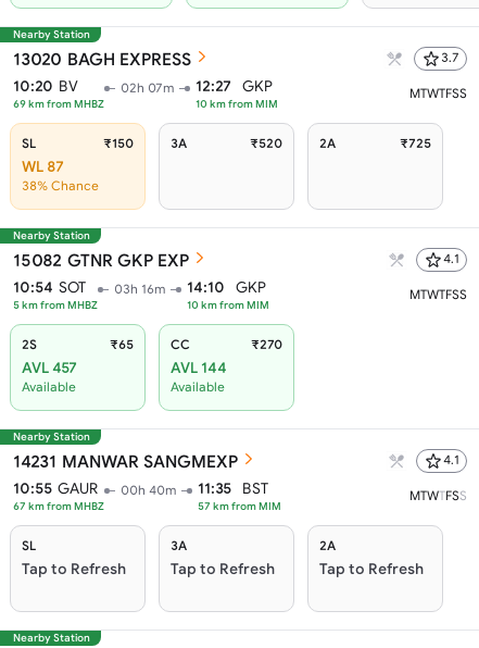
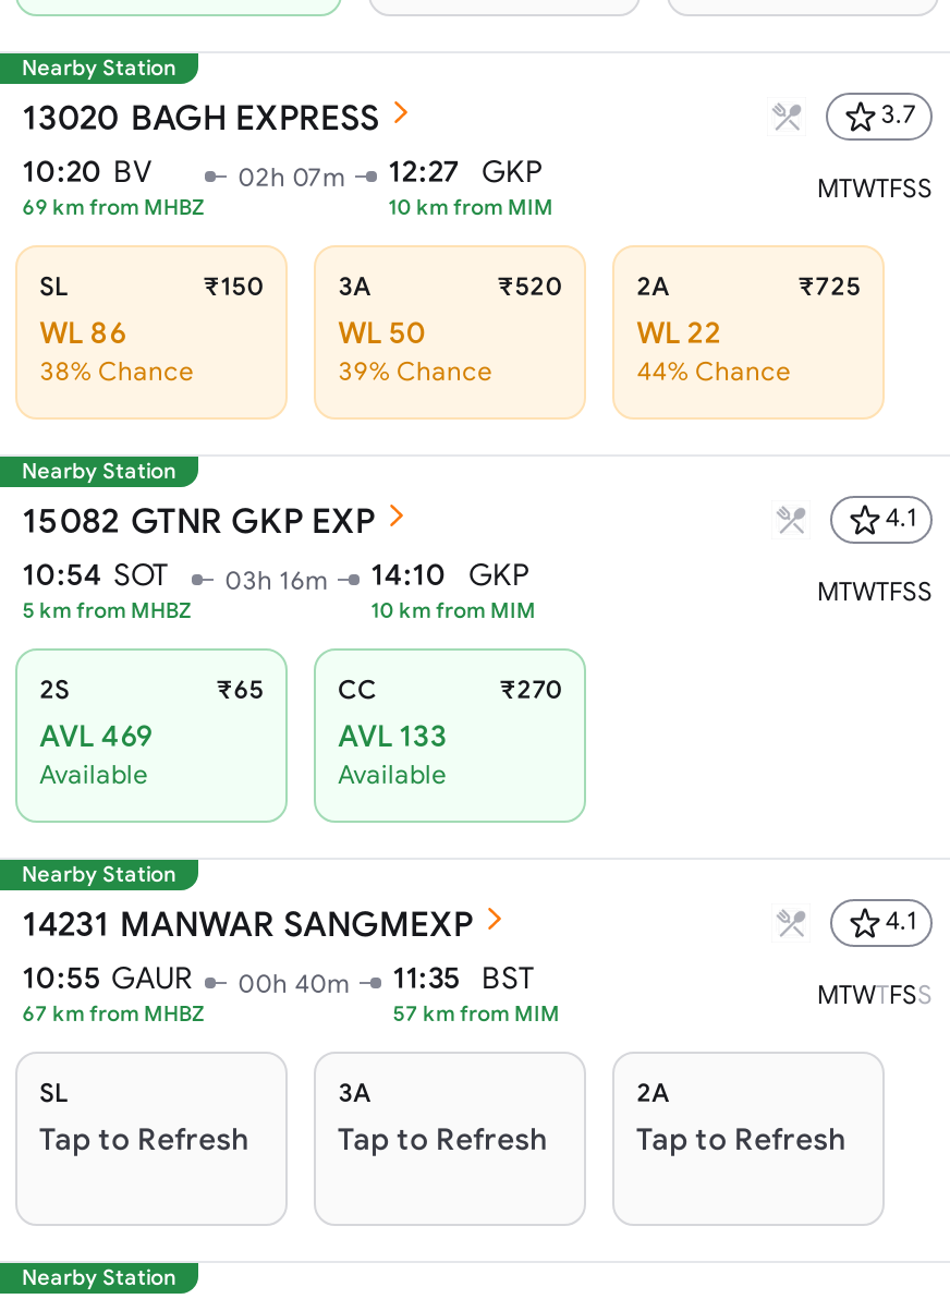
+ WL 50
+ 39% Chance

+ WL 22
+ 44% Chance

- WL 87
+ WL 86

- AVL 457
+ AVL 469

- AVL 144
+ AVL 133
